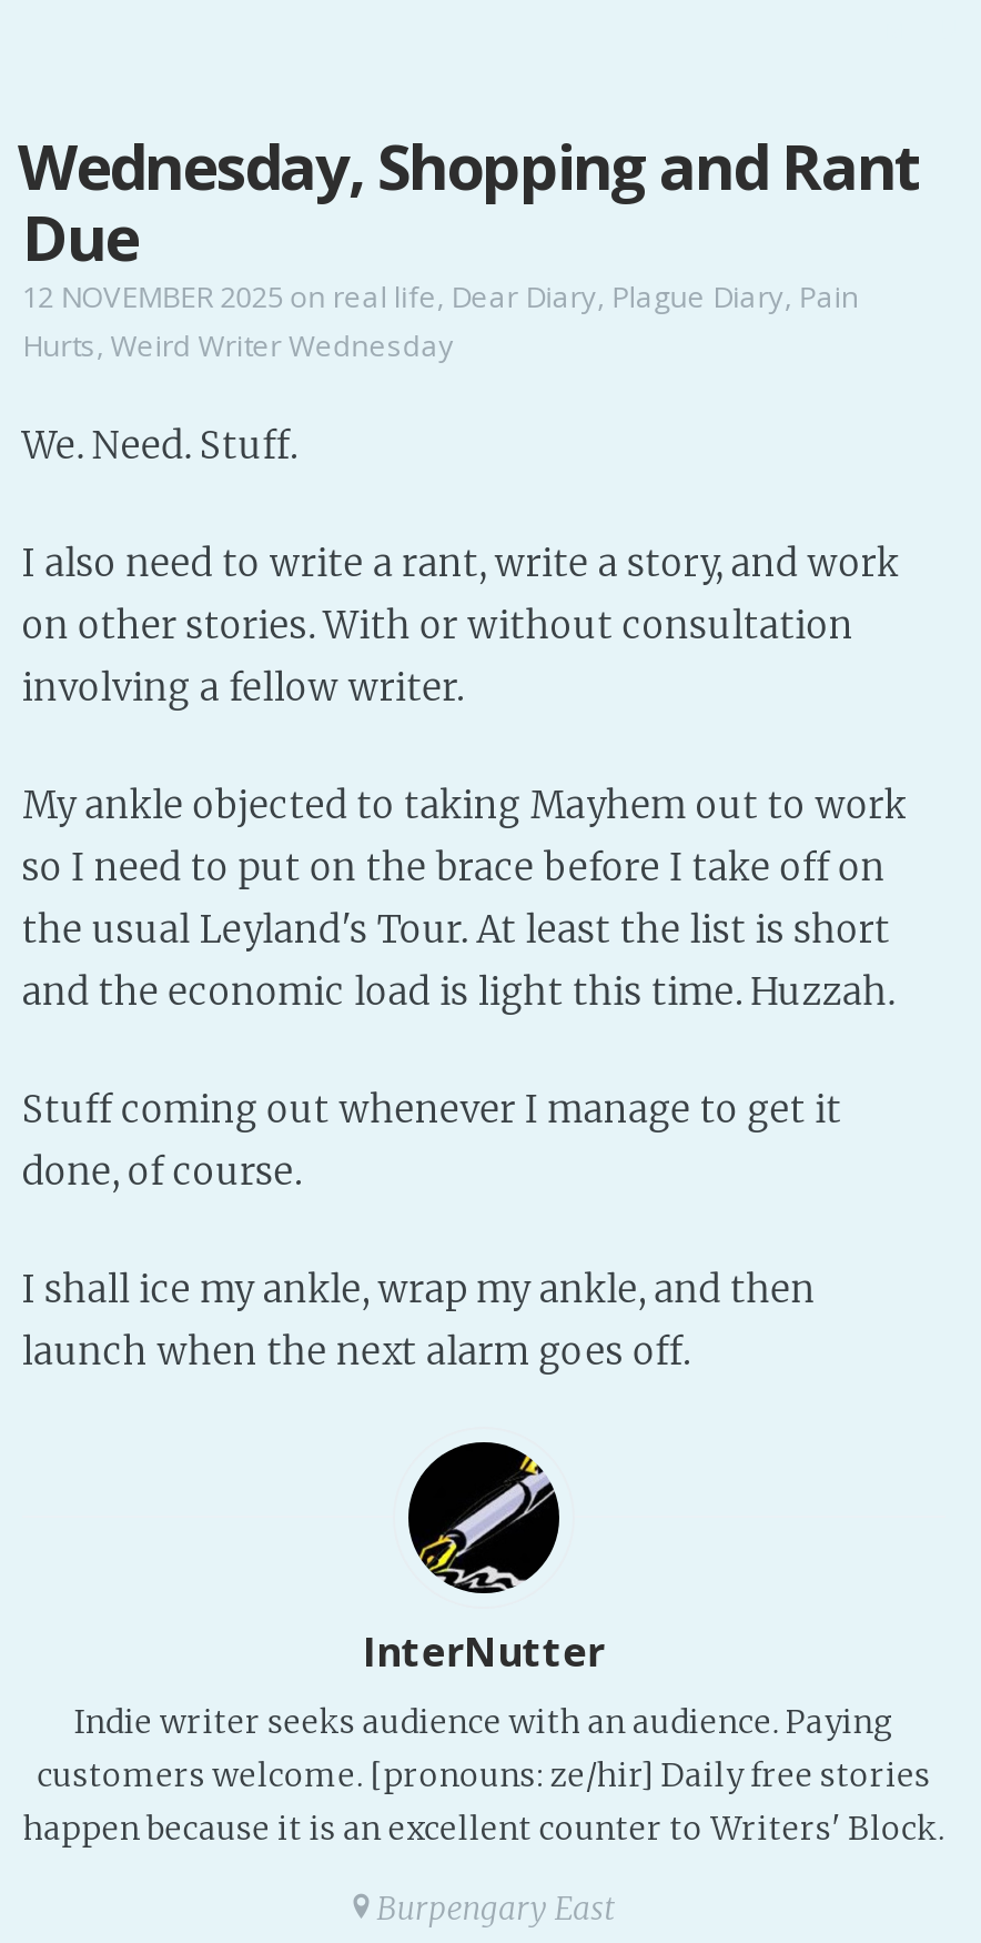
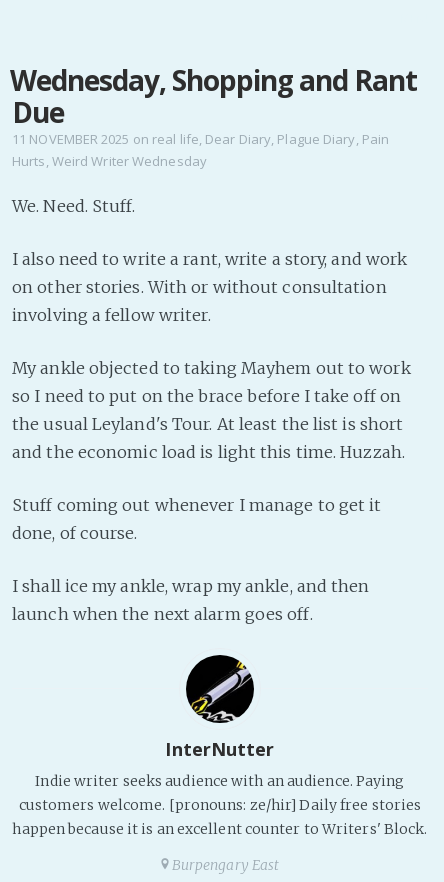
- 12 NOVEMBER 2025 on real life, Dear Diary, Plague Diary, Pain
+ 11 NOVEMBER 2025 on real life, Dear Diary, Plague Diary, Pain
